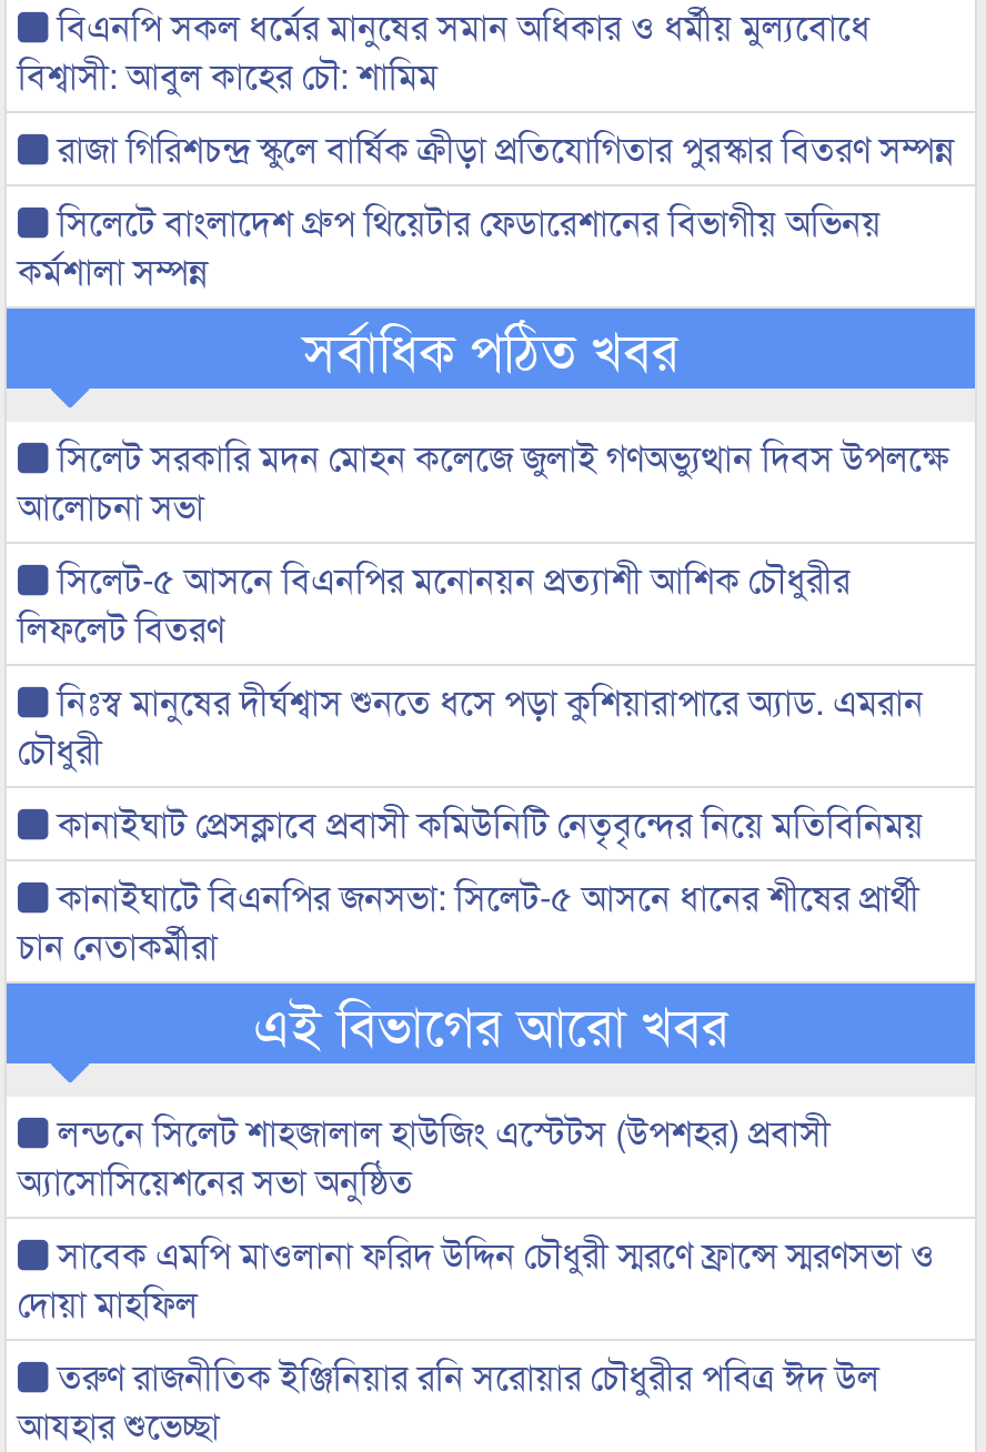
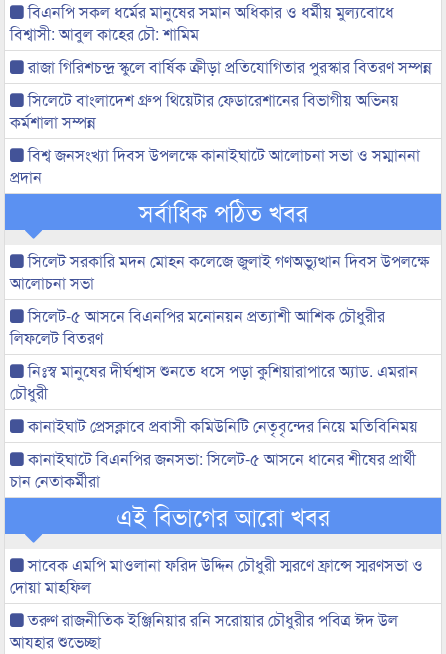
+ বিশ্ব জনসংখ্যা দিবস উপলক্ষে কানাইঘাটে আলোচনা সভা ও সম্মাননা
+ প্রদান

moved down: সর্বাধিক পঠিত খবর | সিলেট সরকারি মদন মোহন কলেজে জুলাই গণঅভ্যুত্থান দিবস উপলক্ষে | আলোচনা সভা | ... | চান নেতাকর্মীরা | এই বিভাগের আরো খবর

- লন্ডনে সিলেট শাহজালাল হাউজিং এস্টেটস (উপশহর) প্রবাসী
- অ্যাসোসিয়েশনের সভা অনুষ্ঠিত
